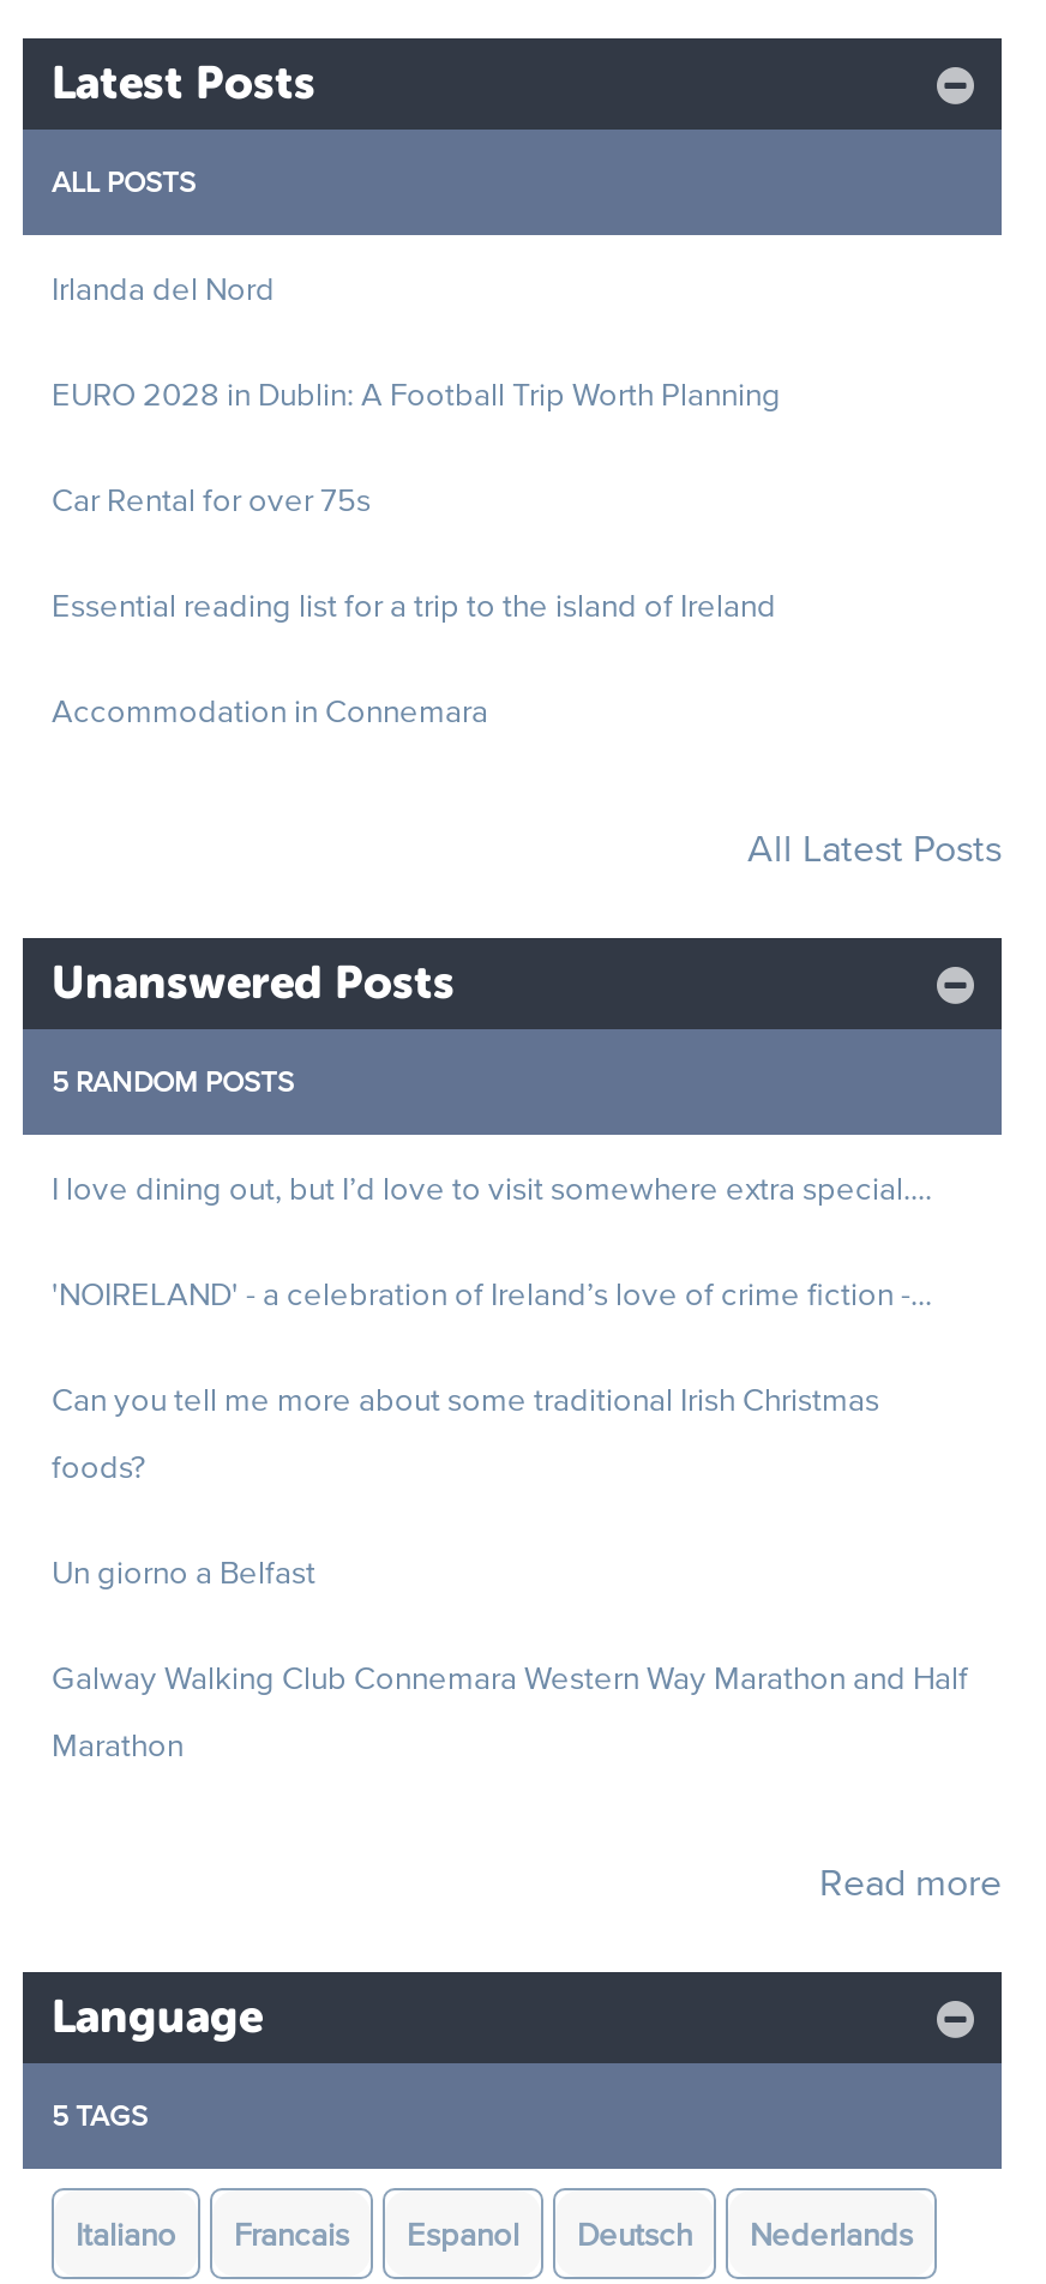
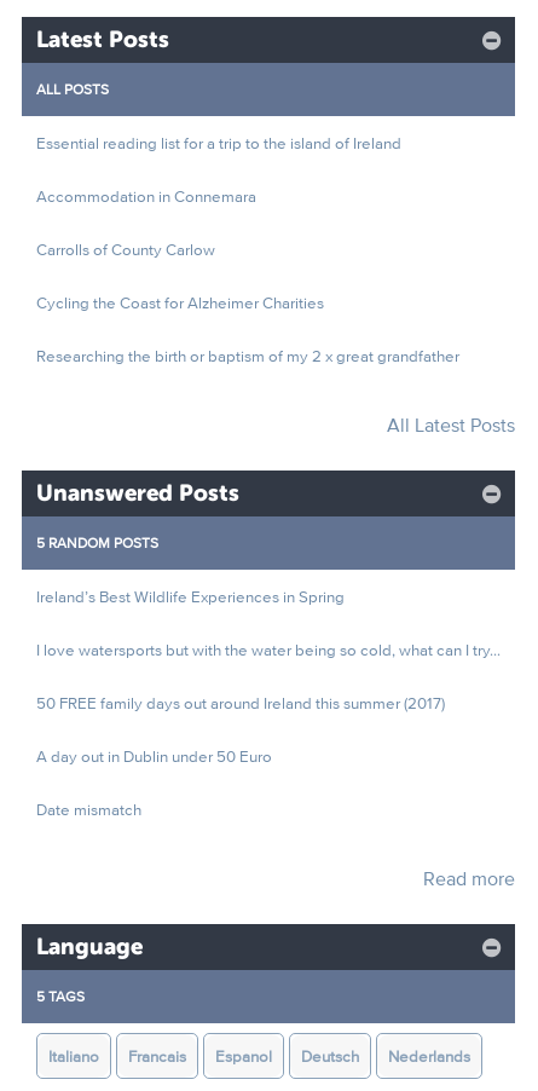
- Irlanda del Nord
- EURO 2028 in Dublin: A Football Trip Worth Planning
- Car Rental for over 75s

moved up: Essential reading list for a trip to the island of Ireland | Accommodation in Connemara

+ Carrolls of County Carlow
+ Cycling the Coast for Alzheimer Charities
+ Researching the birth or baptism of my 2 x great grandfather

- I love dining out, but I’d love to visit somewhere extra special....
- 'NOIRELAND' - a celebration of Ireland’s love of crime fiction -...
- Can you tell me more about some traditional Irish Christmas
- foods?
- Un giorno a Belfast
- Galway Walking Club Connemara Western Way Marathon and Half
- Marathon
+ Ireland’s Best Wildlife Experiences in Spring
+ I love watersports but with the water being so cold, what can I try...
+ 50 FREE family days out around Ireland this summer (2017)
+ A day out in Dublin under 50 Euro
+ Date mismatch
